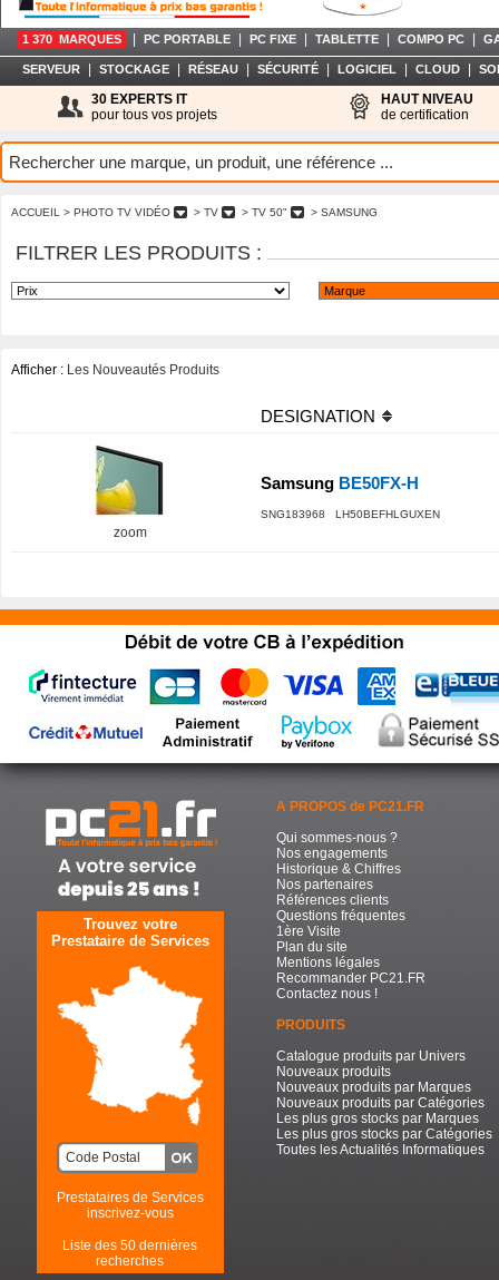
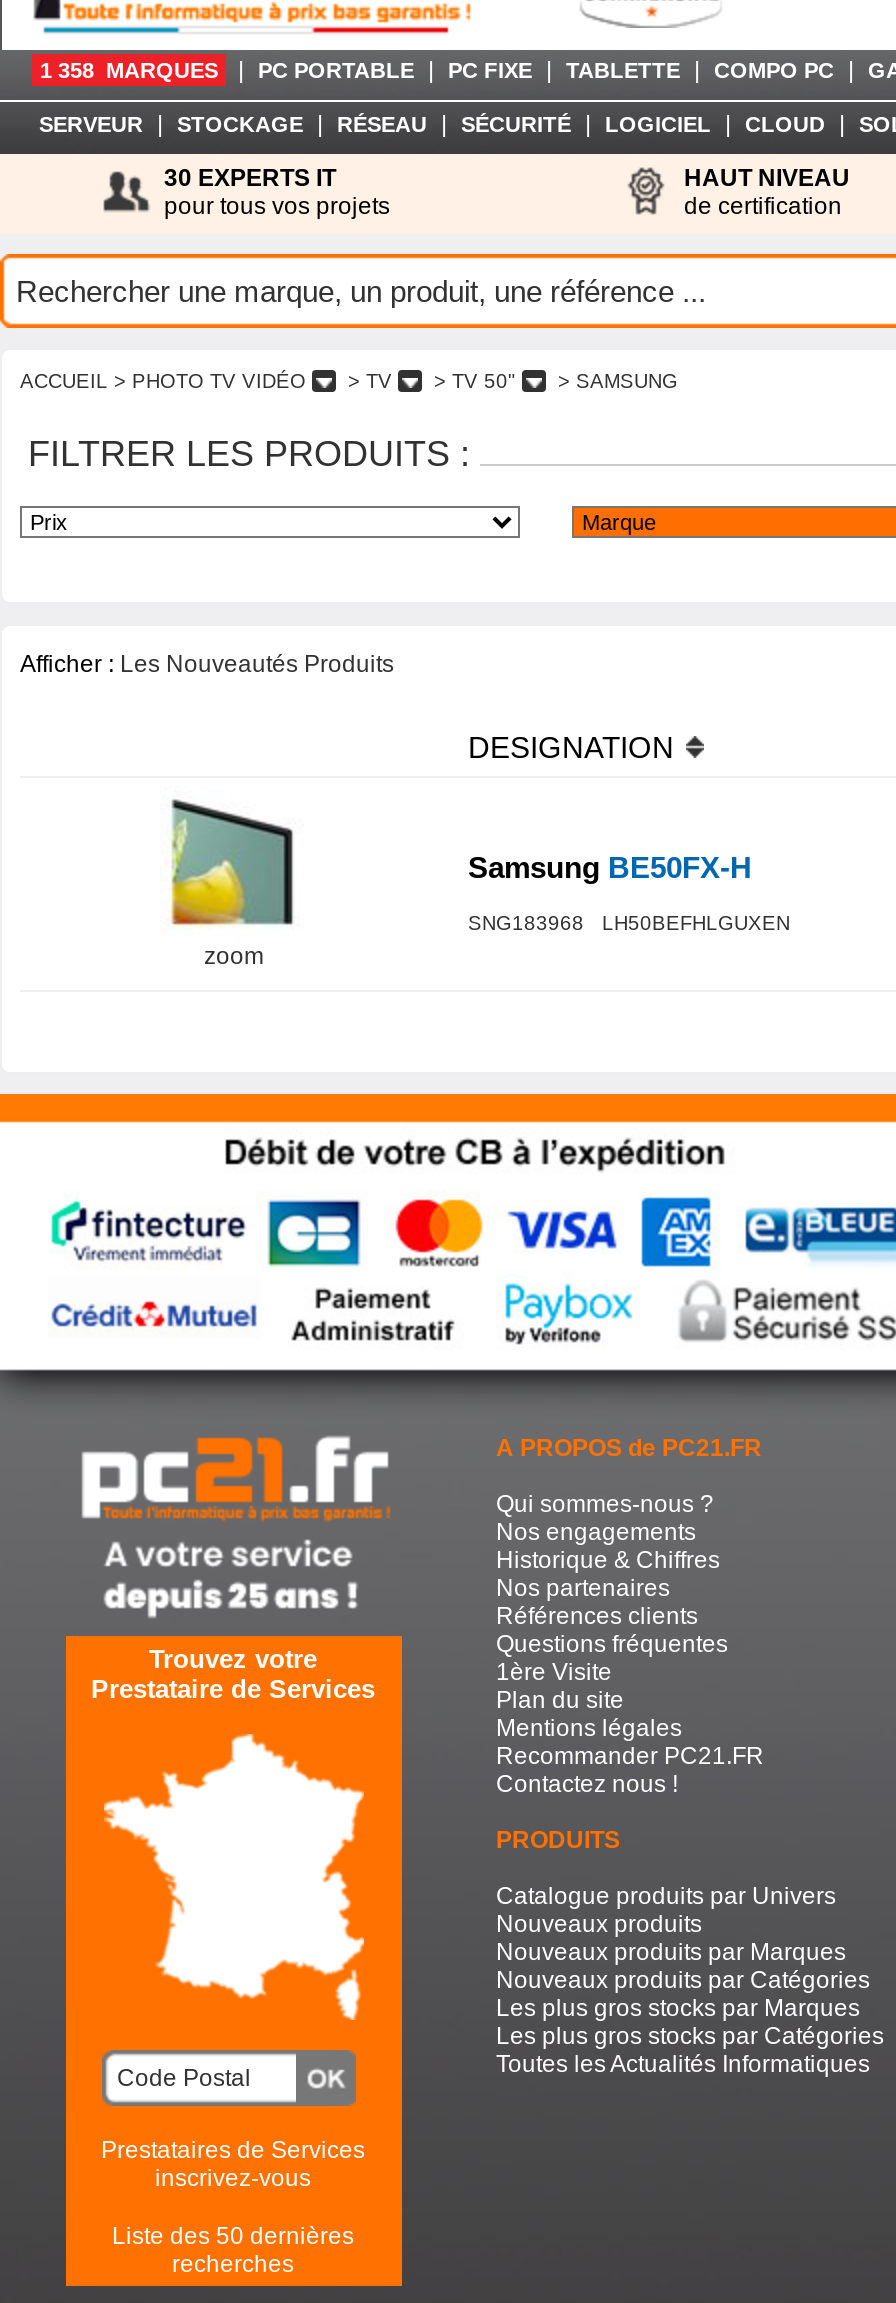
- 1 370 MARQUES
+ 1 358 MARQUES
